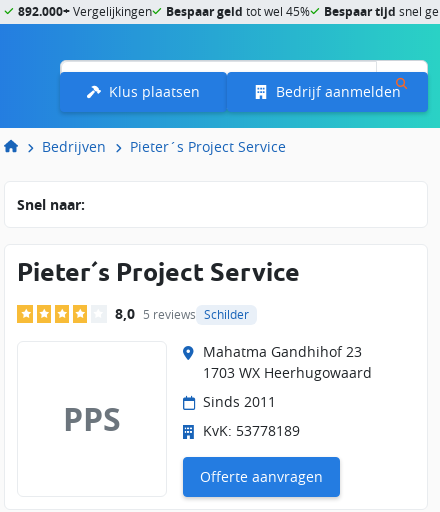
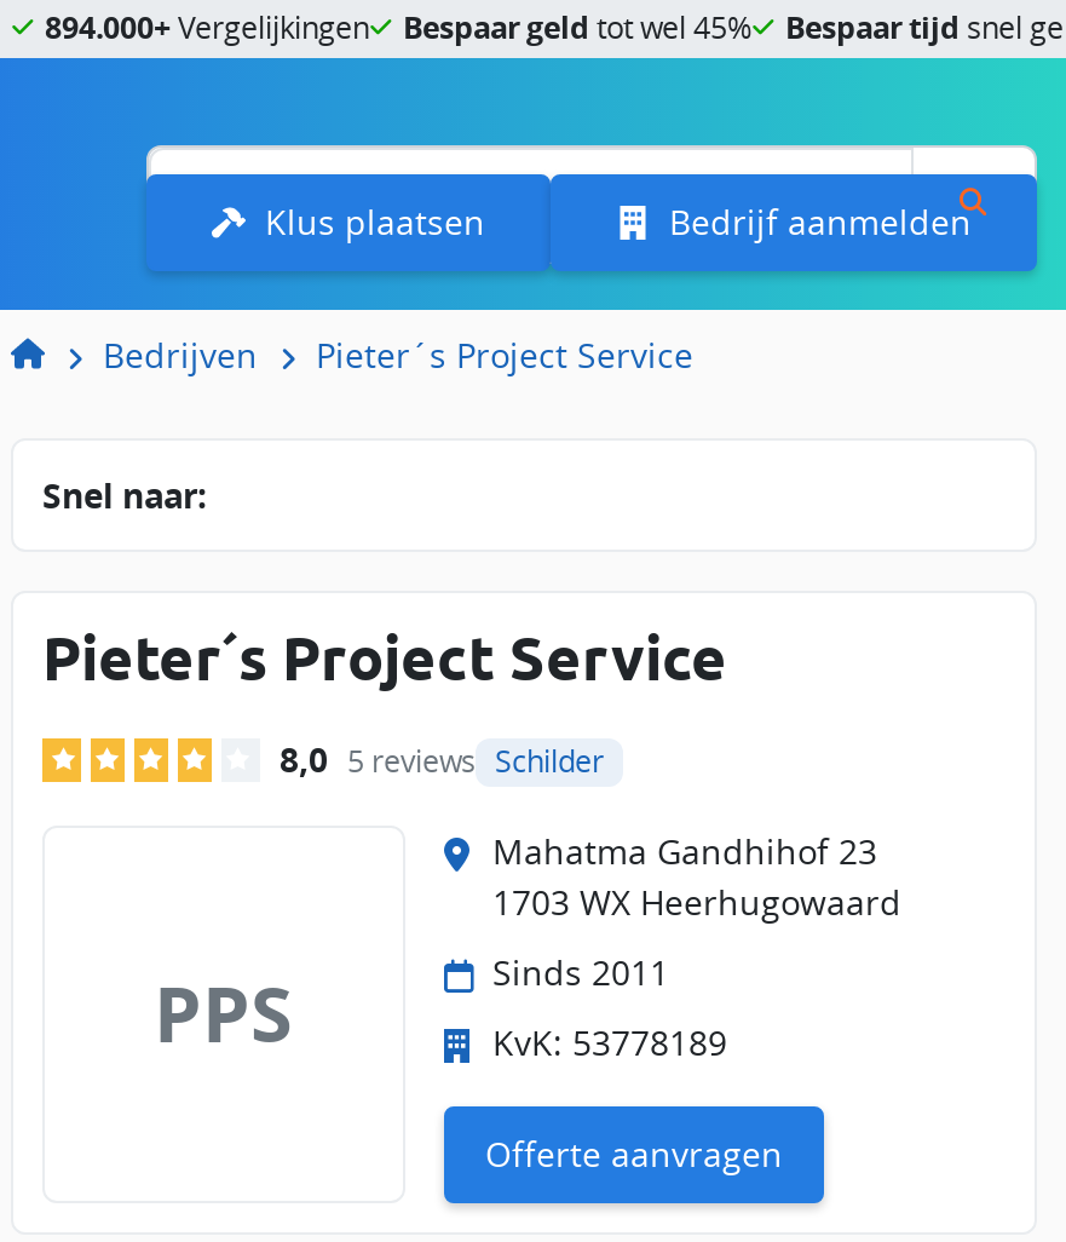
- 892.000+ Vergelijkingen
+ 894.000+ Vergelijkingen
